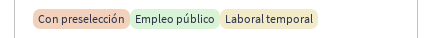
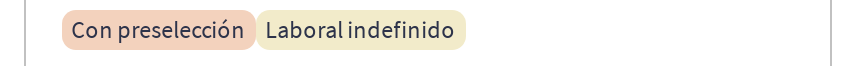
- Empleo público
- Laboral temporal
+ Laboral indefinido
